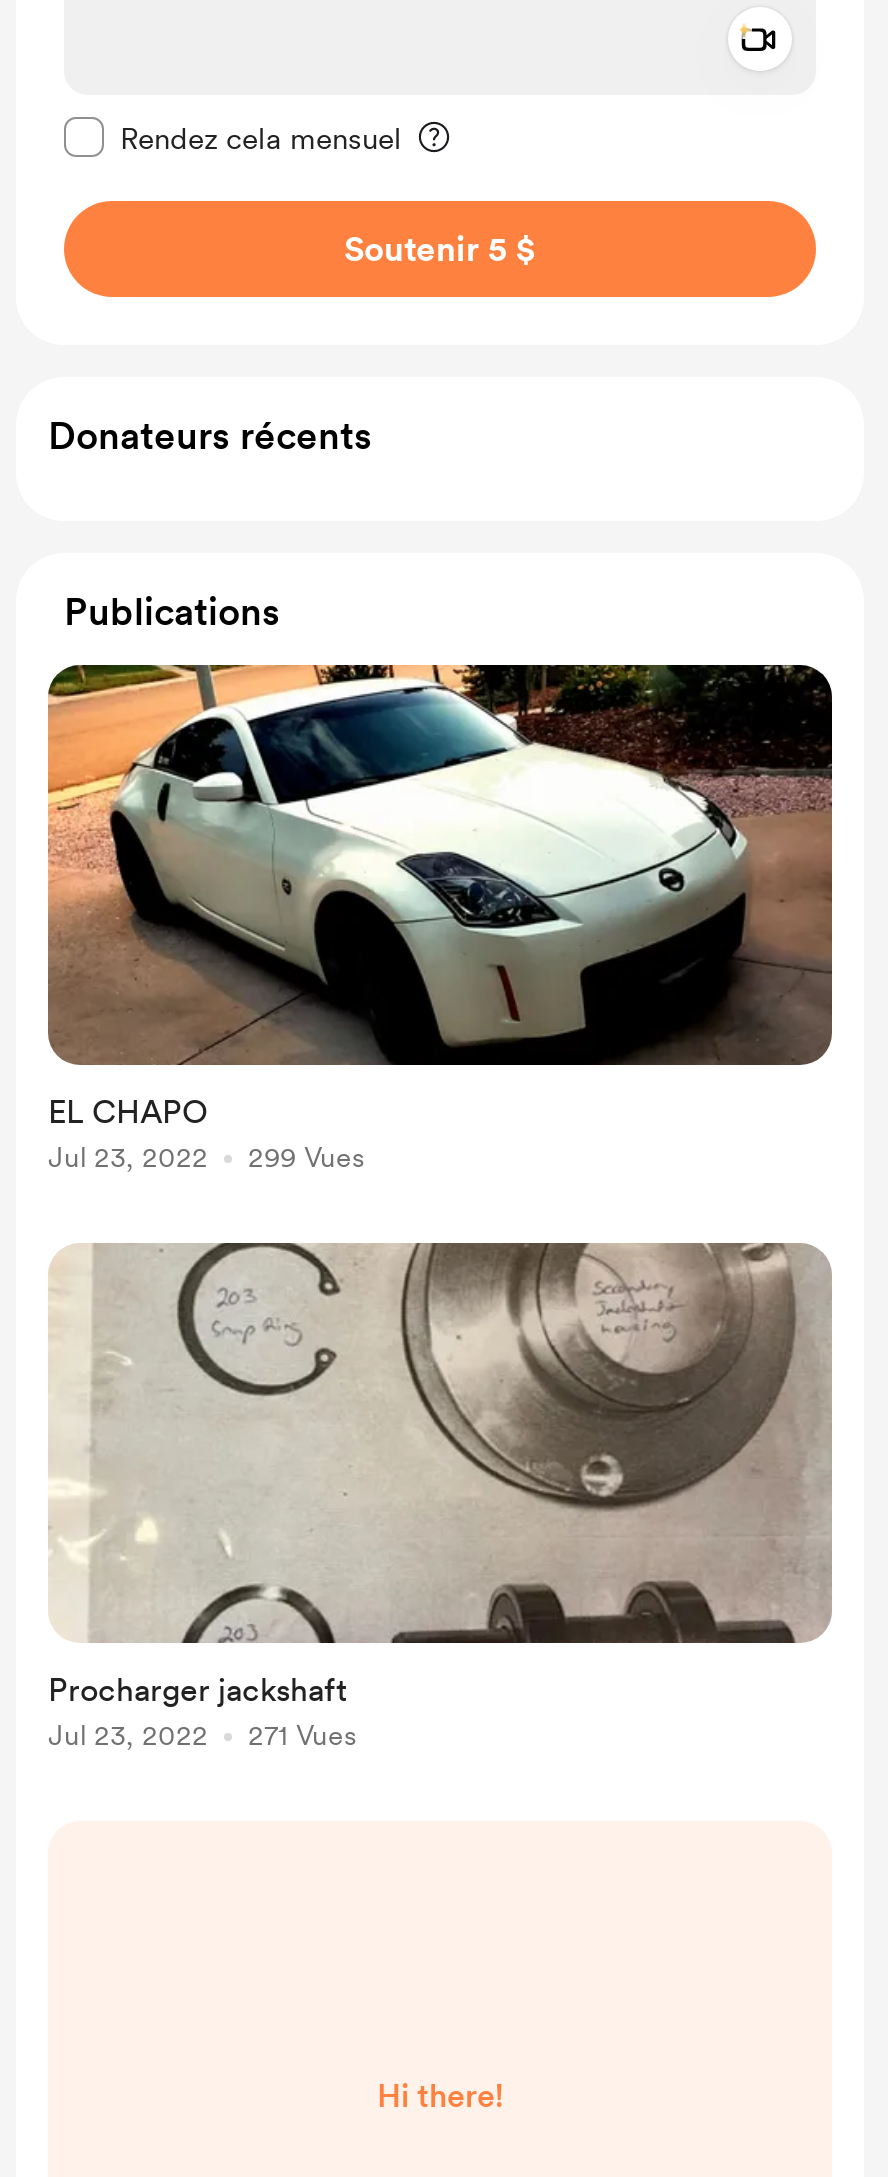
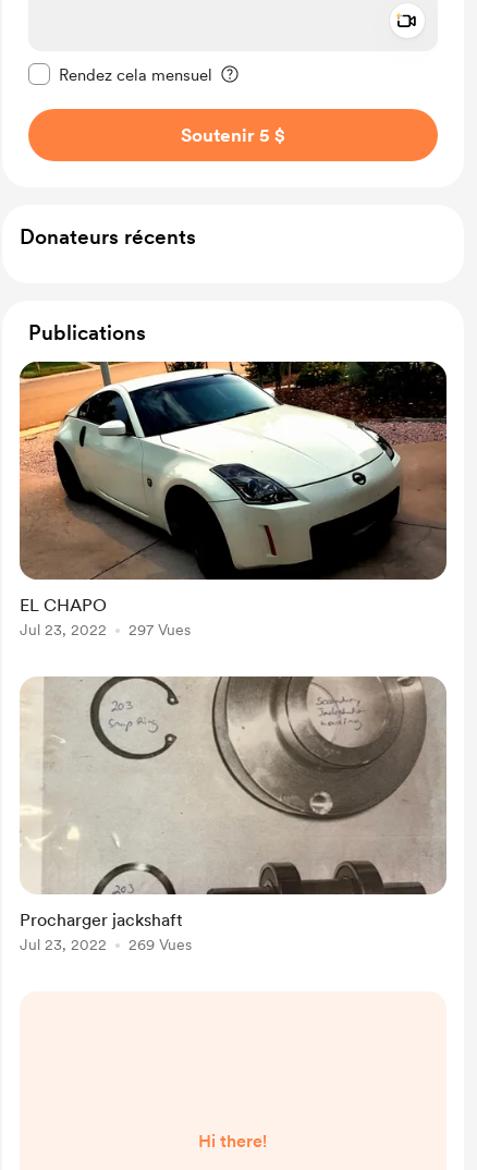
- Jul 23, 2022 299 Vues
+ Jul 23, 2022 297 Vues

- Jul 23, 2022 271 Vues
+ Jul 23, 2022 269 Vues
